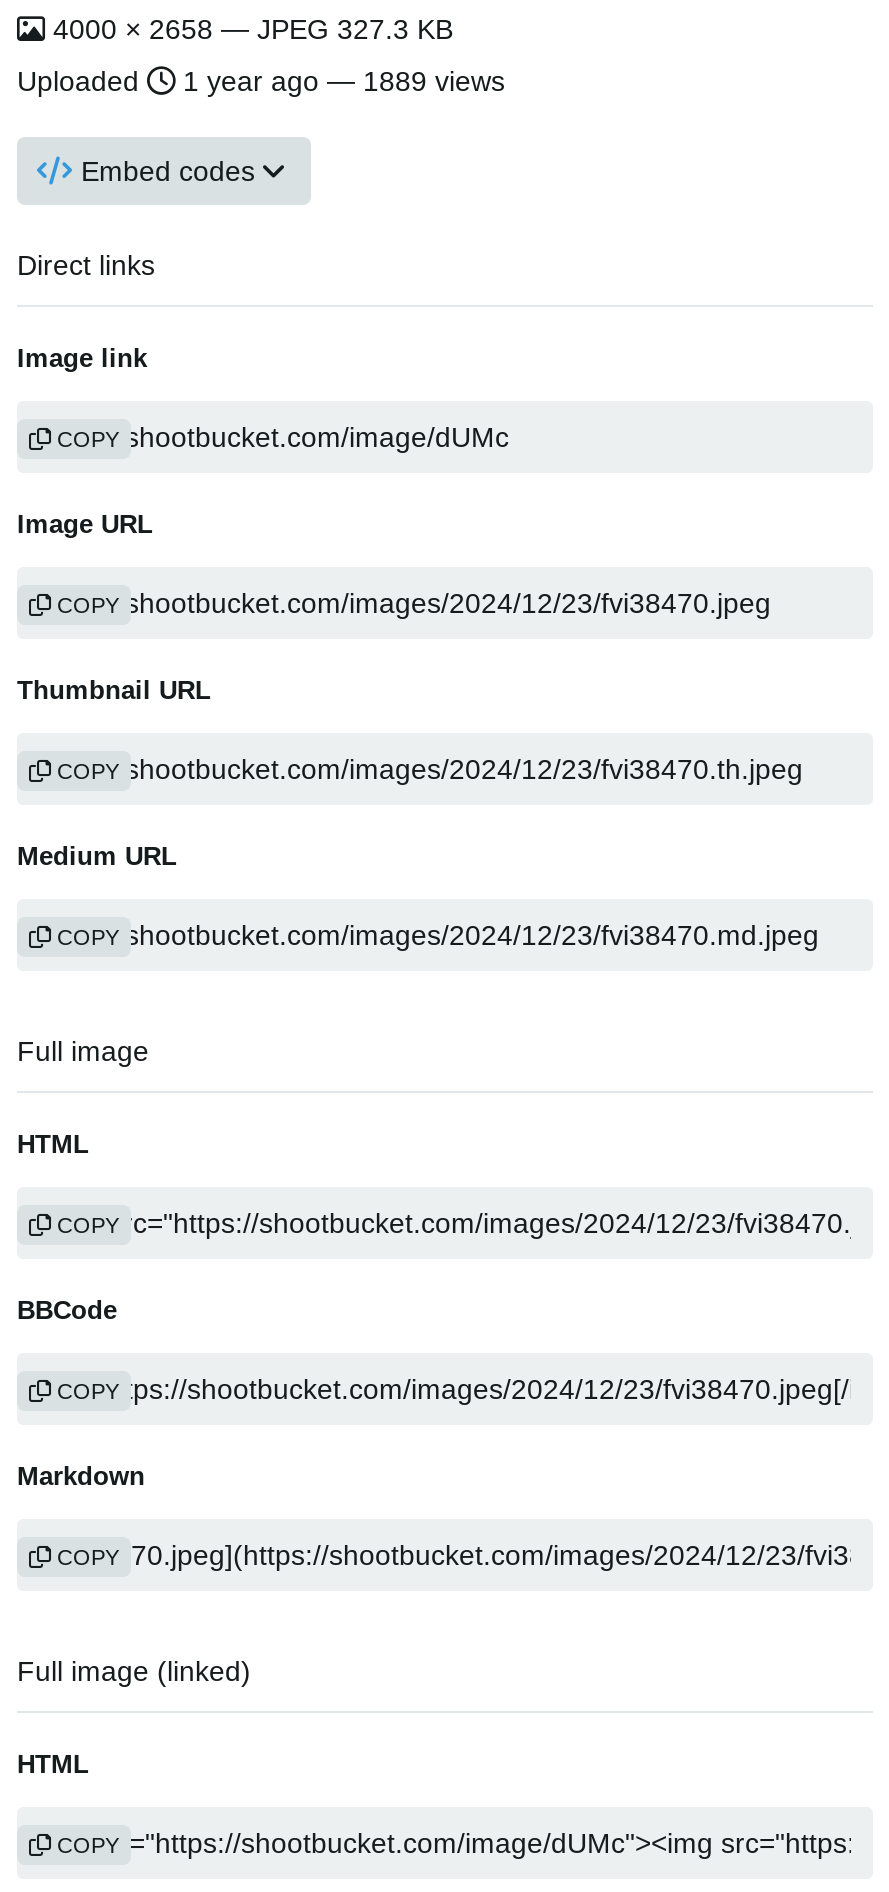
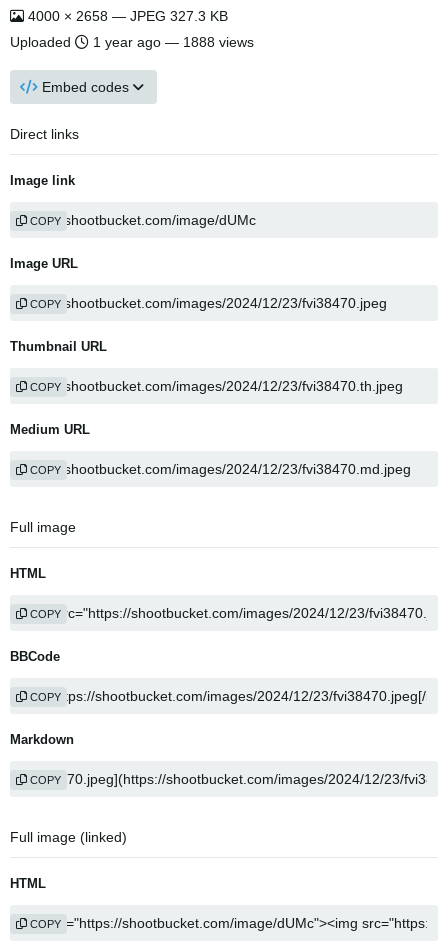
- 1 year ago — 1889 views
+ 1 year ago — 1888 views
